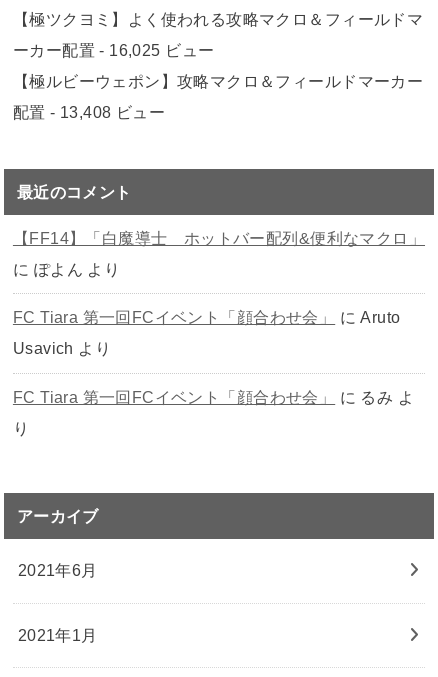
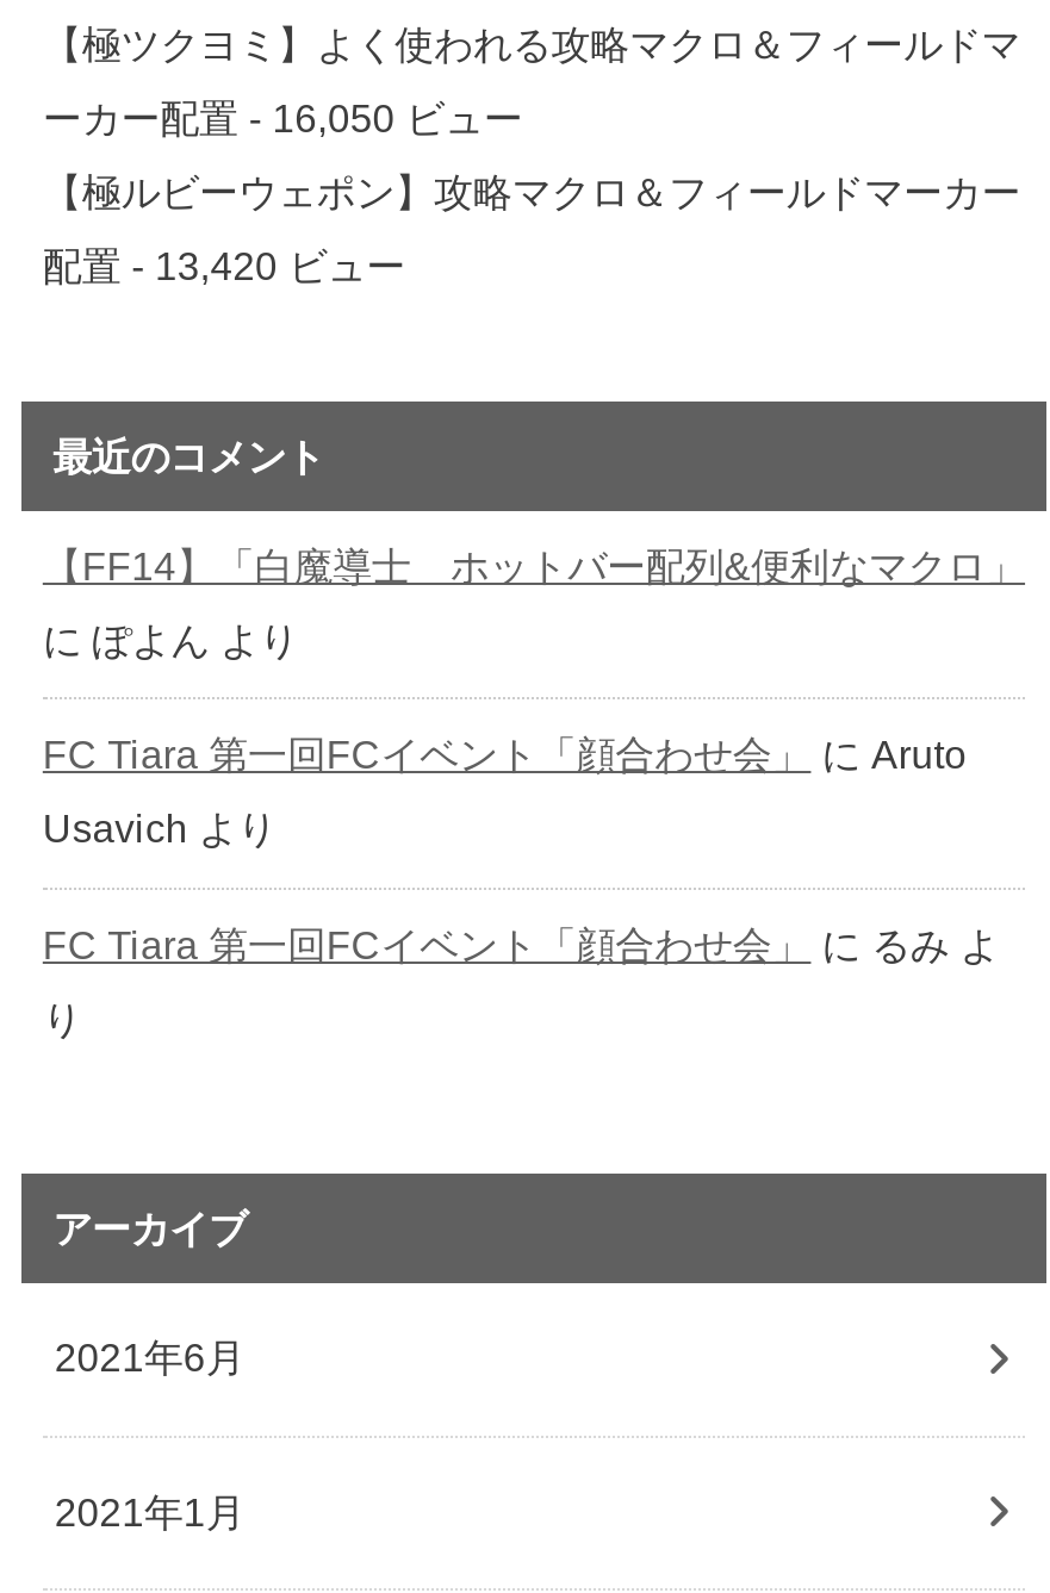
- ーカー配置- 16,025 ビュー
+ ーカー配置- 16,050 ビュー

- 配置- 13,408 ビュー
+ 配置- 13,420 ビュー
